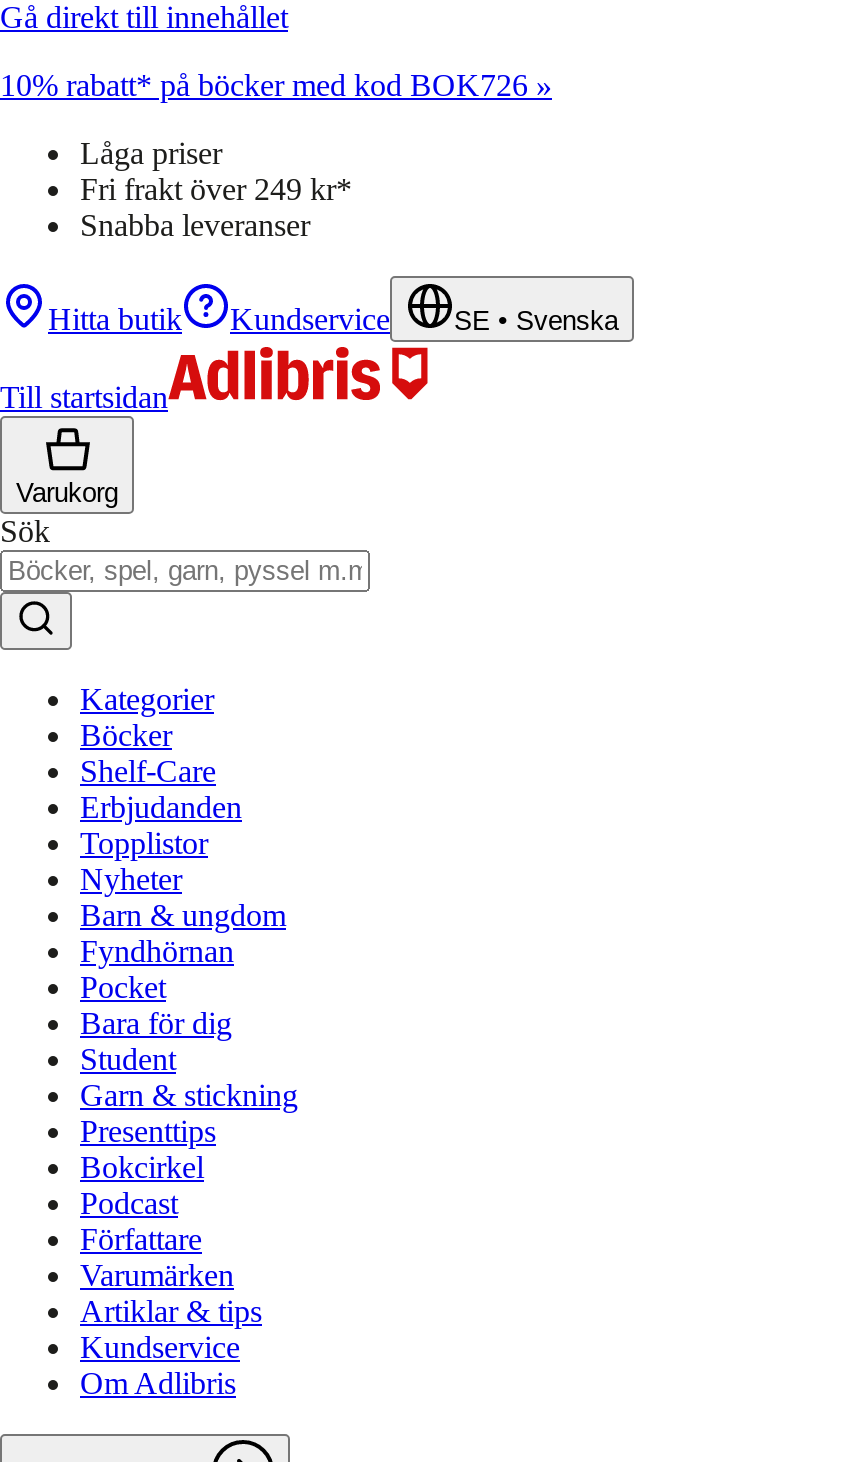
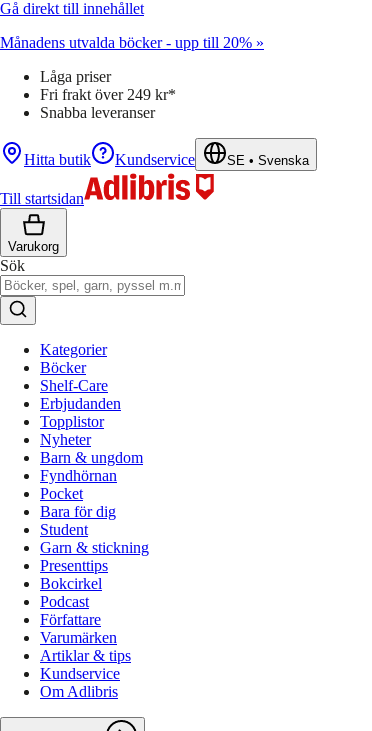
- 10% rabatt* på böcker med kod BOK726 »
+ Månadens utvalda böcker - upp till 20% »
